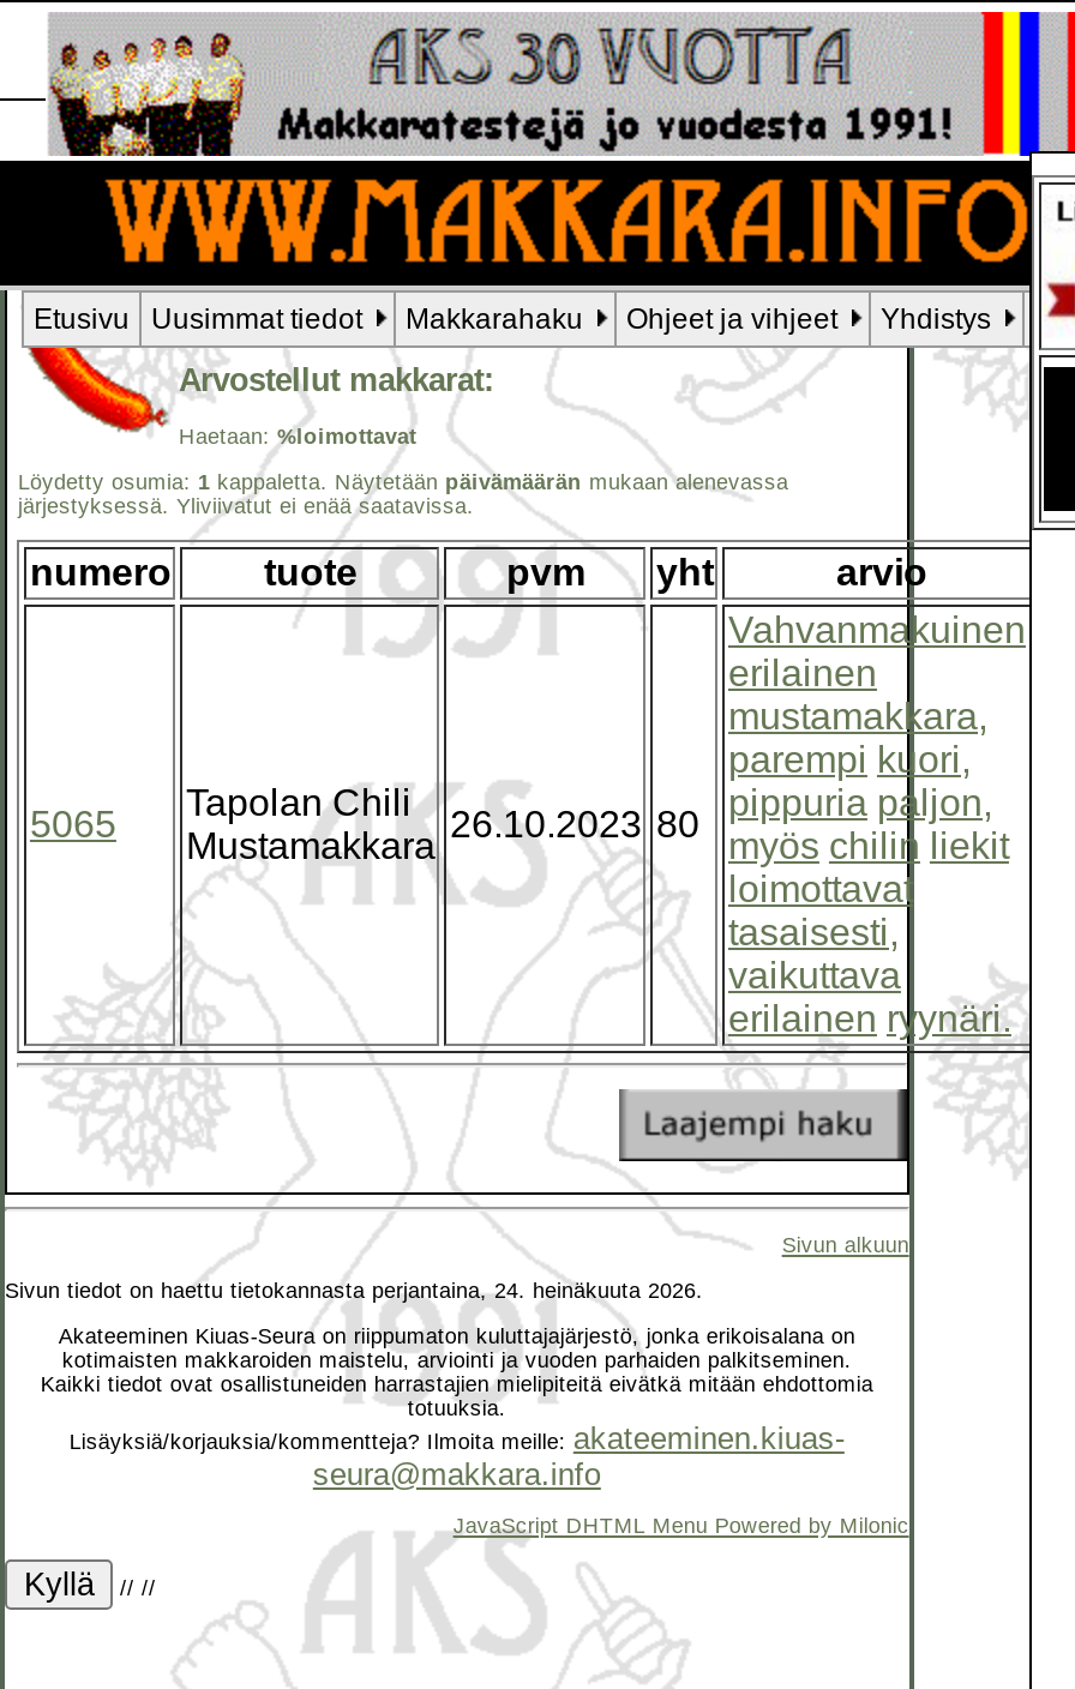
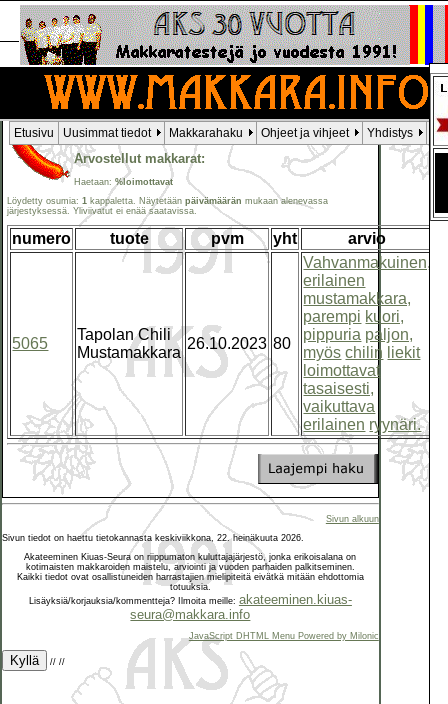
- Sivun tiedot on haettu tietokannasta perjantaina, 24. heinäkuuta 2026.
+ Sivun tiedot on haettu tietokannasta keskiviikkona, 22. heinäkuuta 2026.
